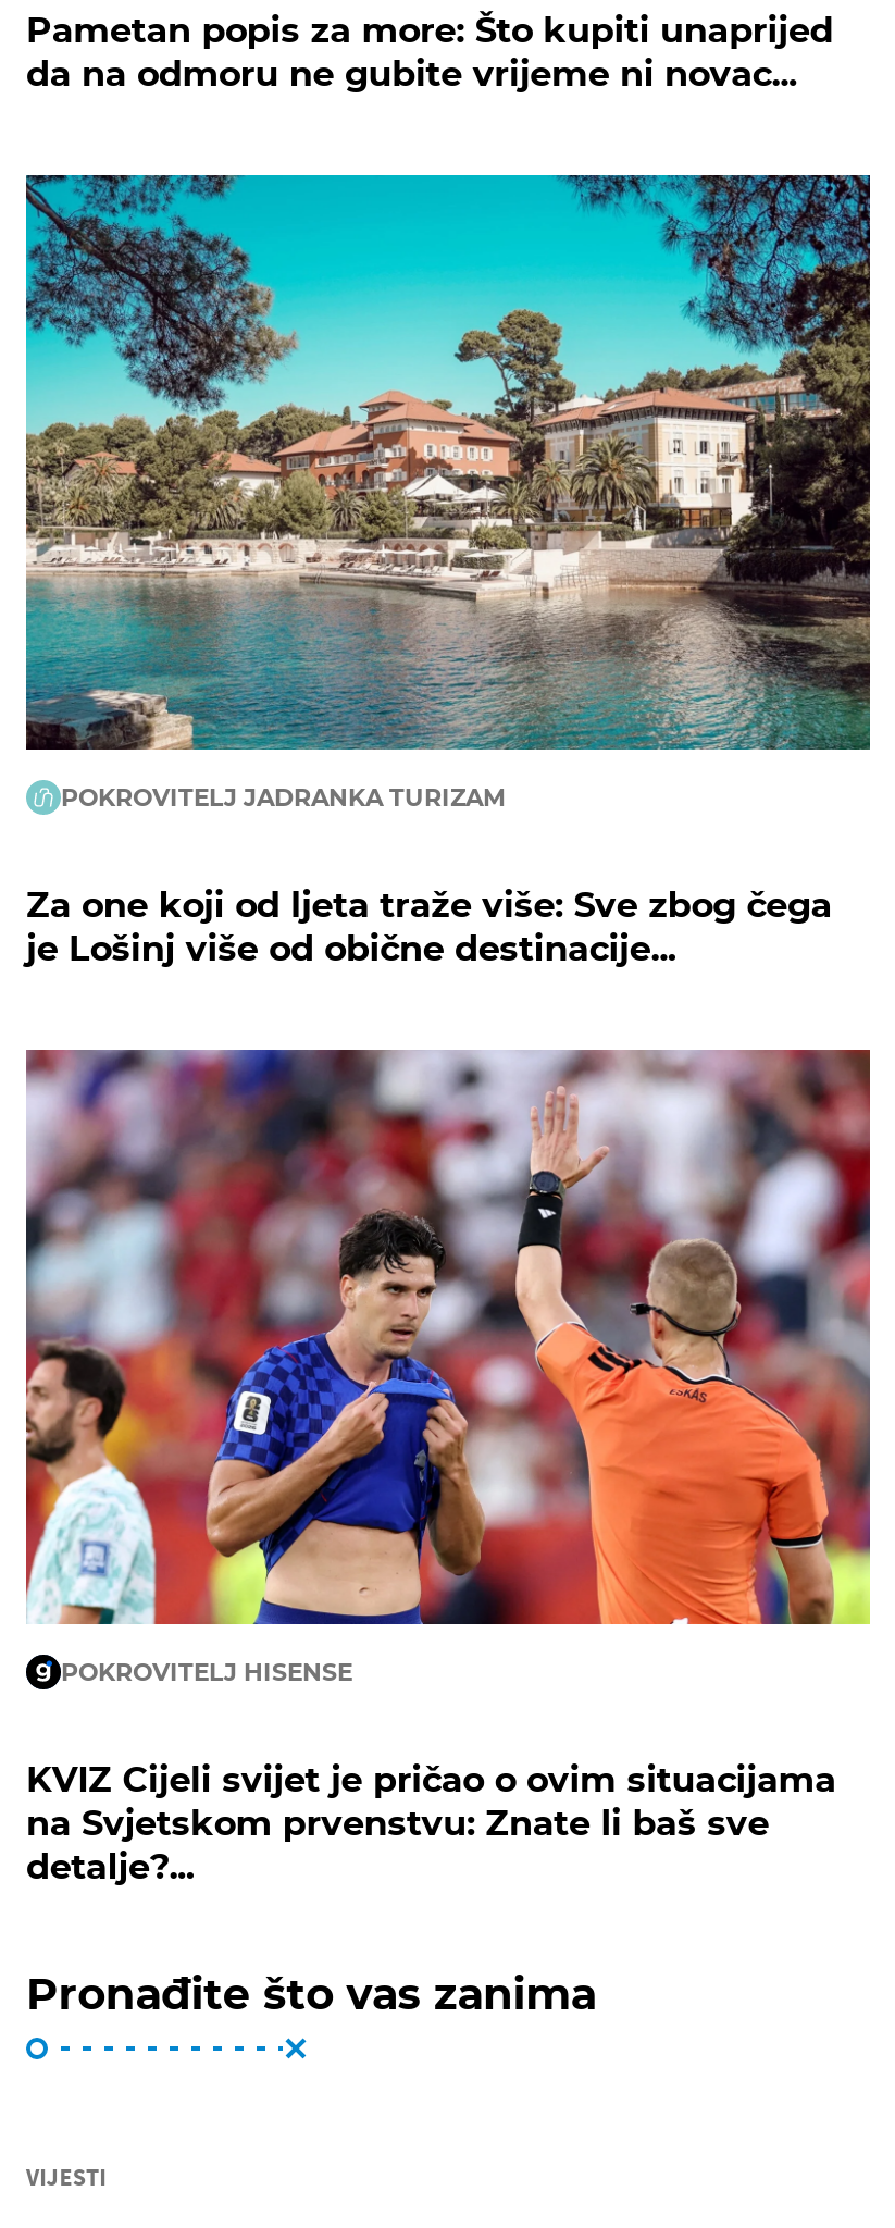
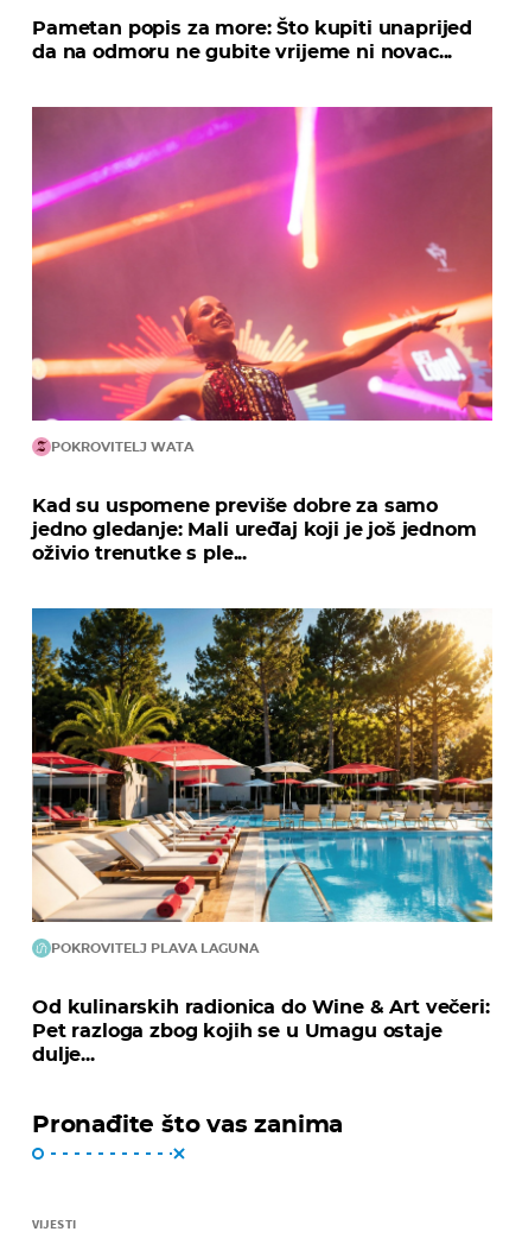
- [image]
- POKROVITELJ JADRANKA TURIZAM
+ [image]
+ POKROVITELJ WATA

- Za one koji od ljeta traže više: Sve zbog čega
- je Lošinj više od obične destinacije...
+ Kad su uspomene previše dobre za samo
+ jedno gledanje: Mali uređaj koji je još jednom
+ oživio trenutke s ple...

- [image]
- POKROVITELJ HISENSE
+ [image]
+ POKROVITELJ PLAVA LAGUNA

- KVIZ Cijeli svijet je pričao o ovim situacijama
- na Svjetskom prvenstvu: Znate li baš sve
- detalje?...
+ Od kulinarskih radionica do Wine & Art večeri:
+ Pet razloga zbog kojih se u Umagu ostaje
+ dulje...
